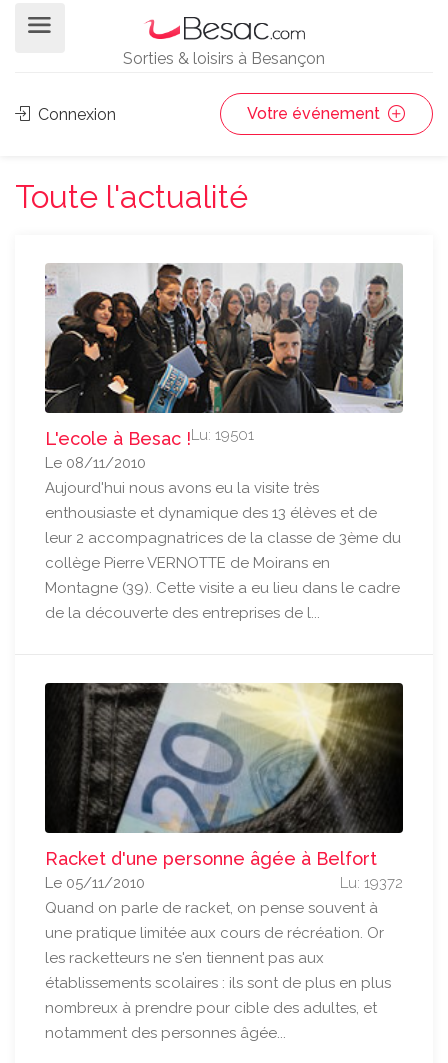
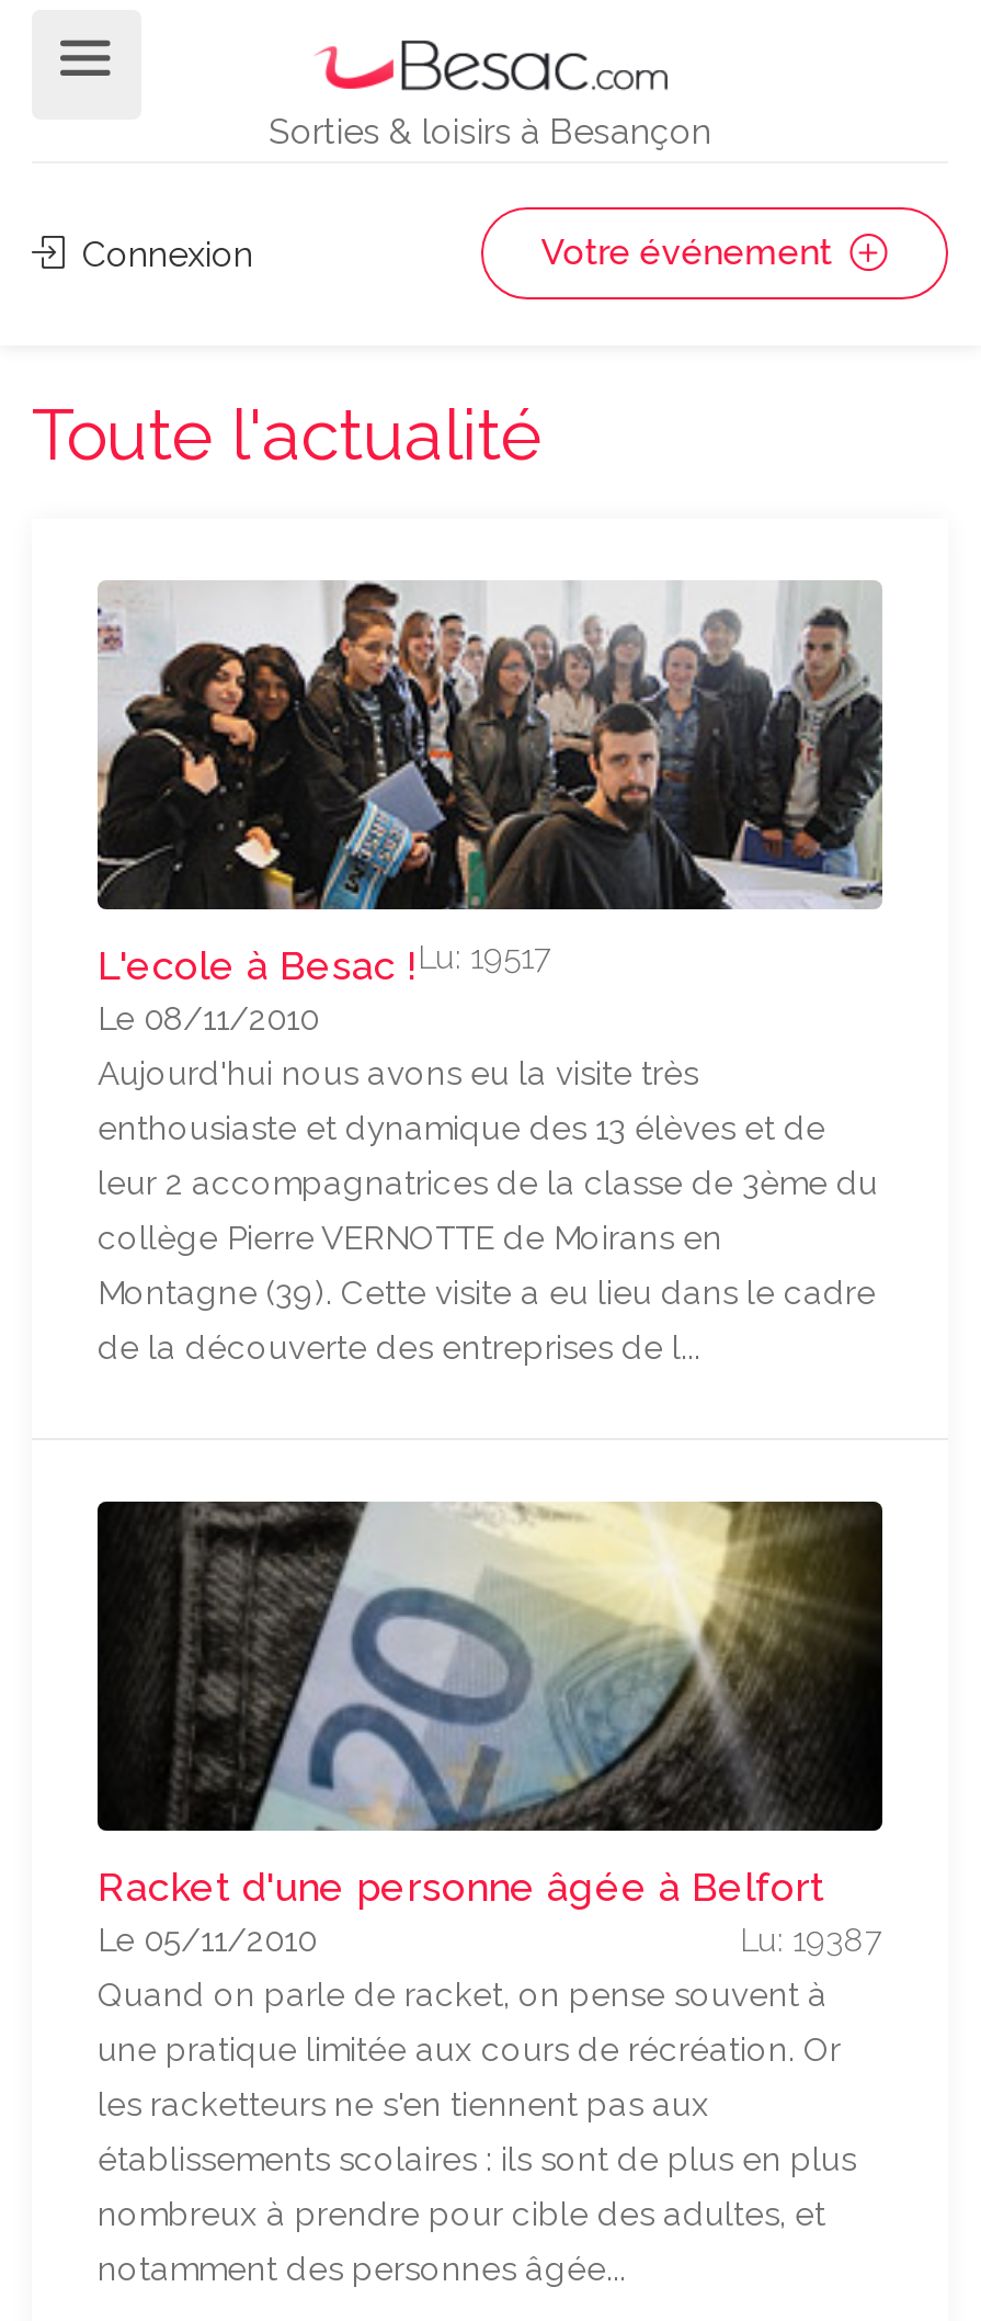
- L'ecole à Besac ! Lu: 19501
+ L'ecole à Besac ! Lu: 19517

- Lu: 19372
+ Lu: 19387
